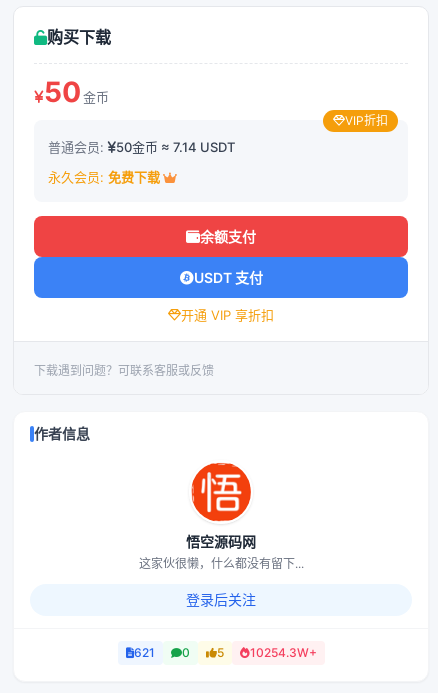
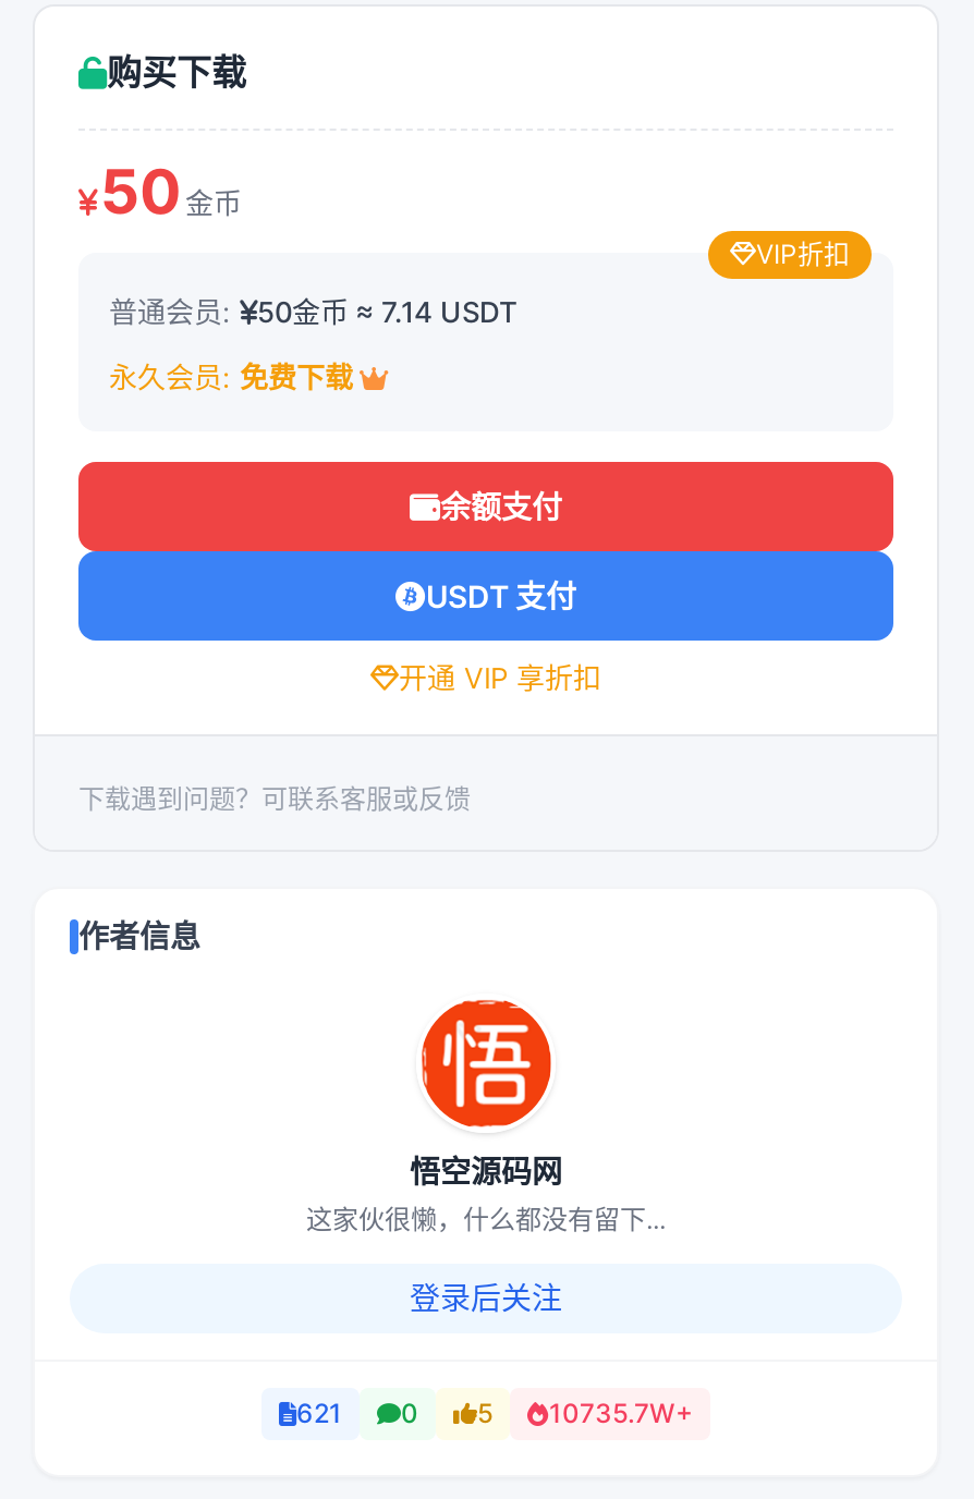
- 621 0 5 10254.3W+
+ 621 0 5 10735.7W+
